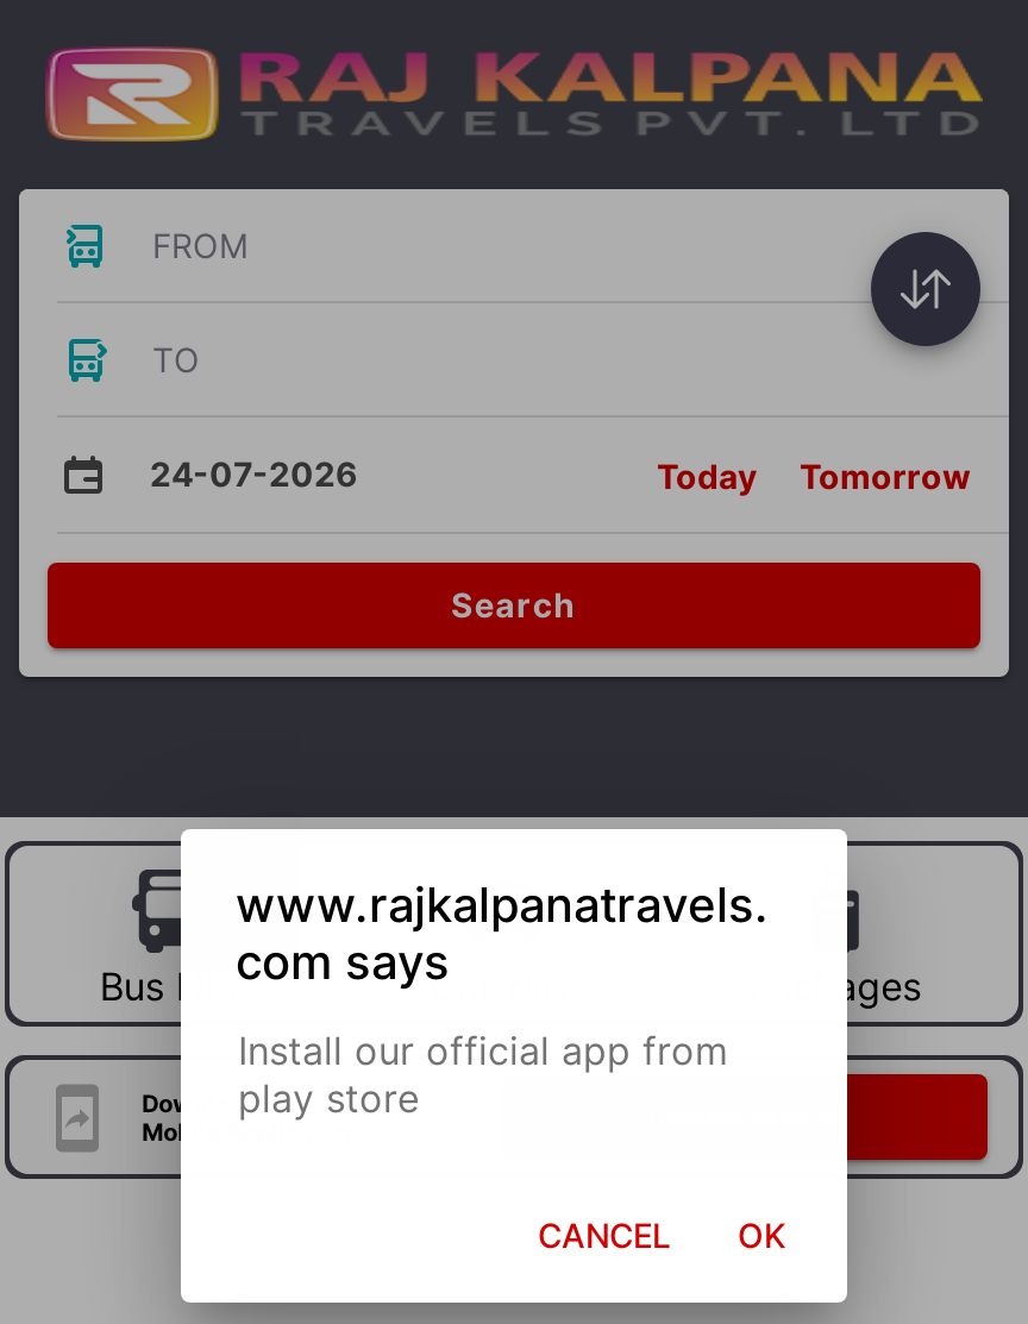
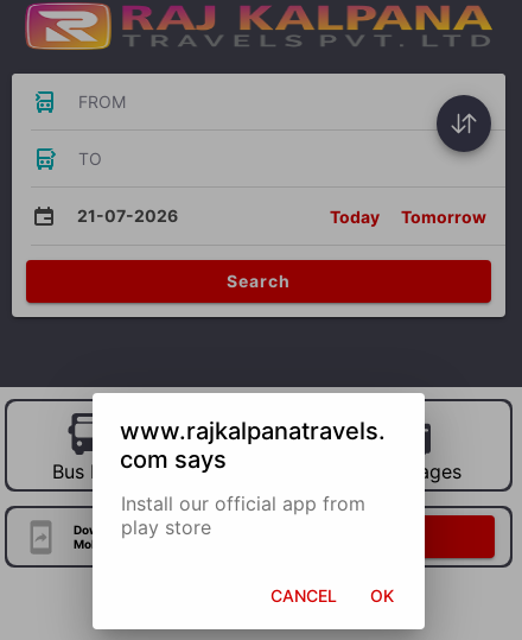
- 24-07-2026
+ 21-07-2026
